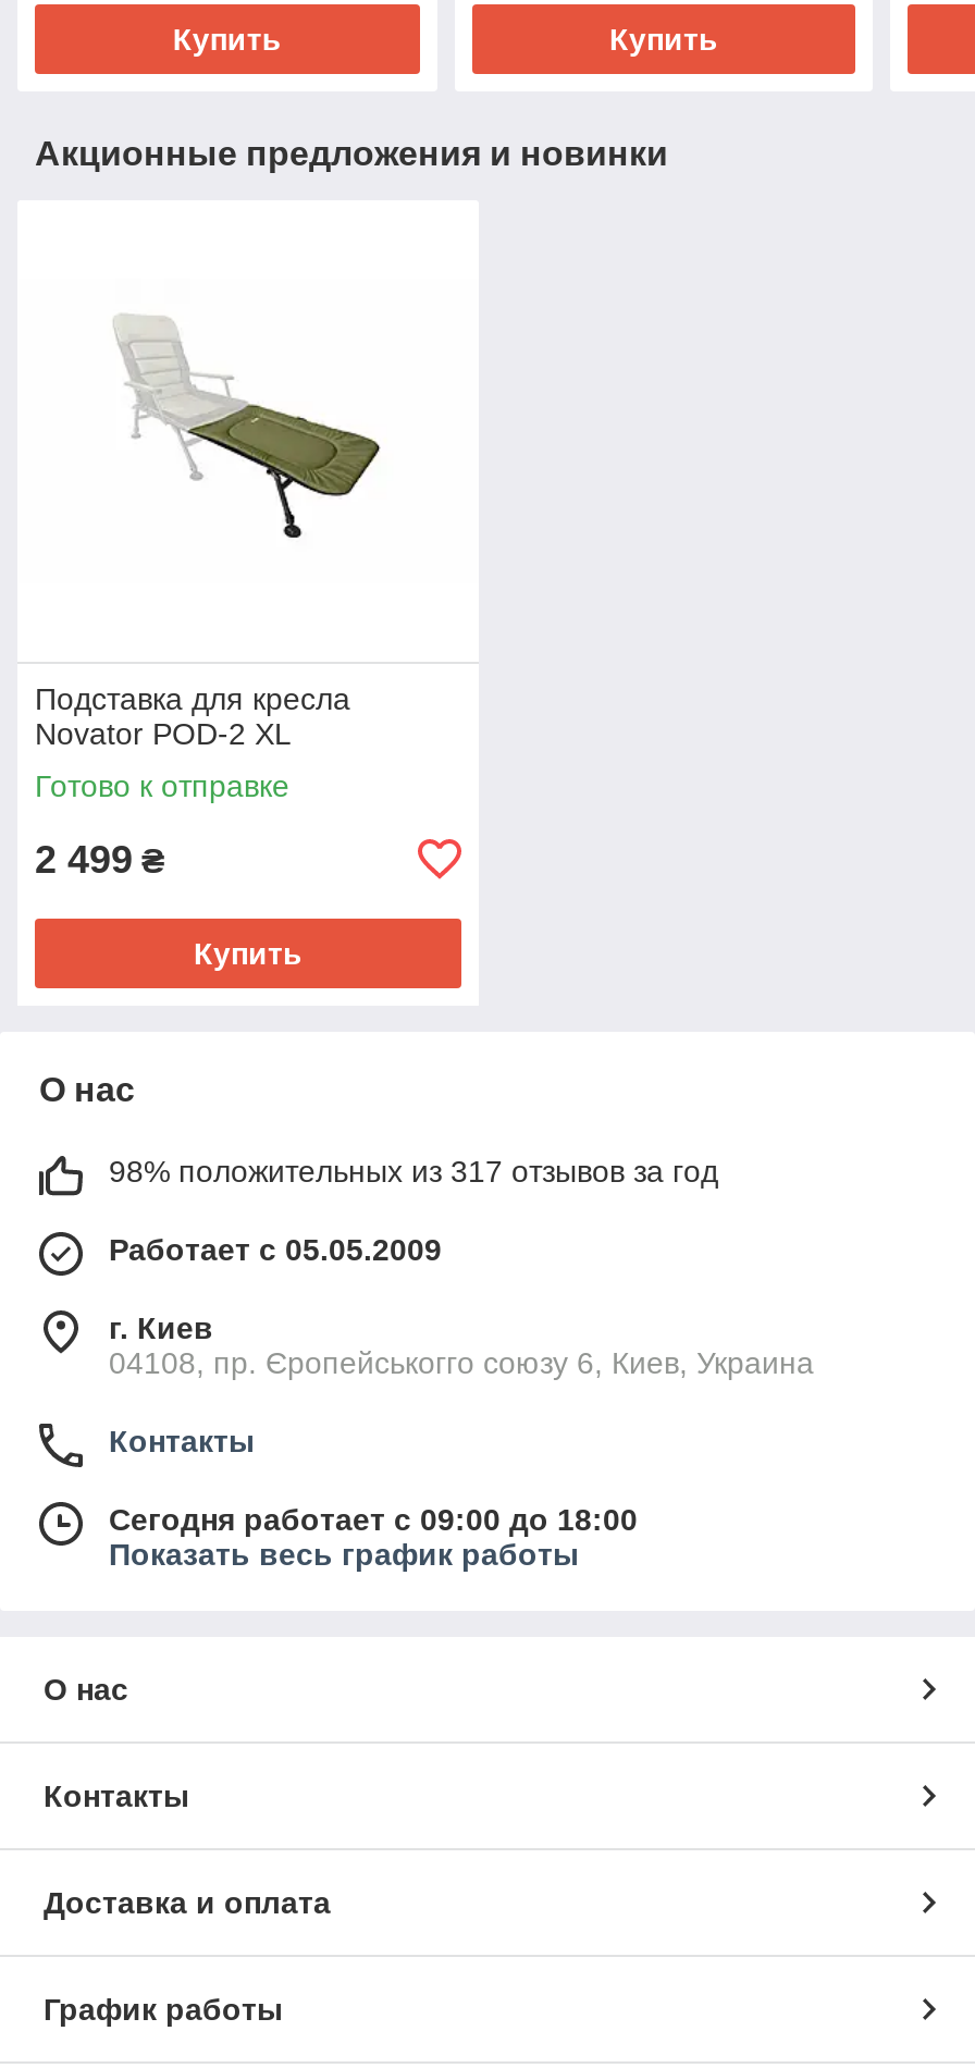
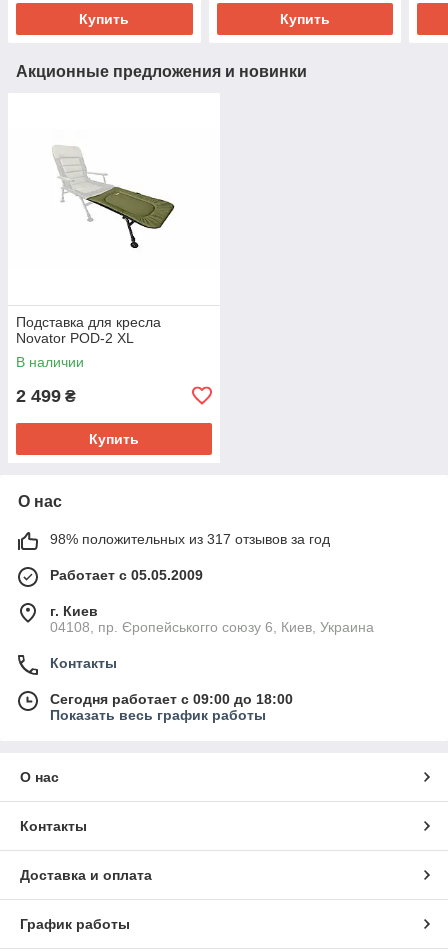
- Готово к отправке
+ В наличии
